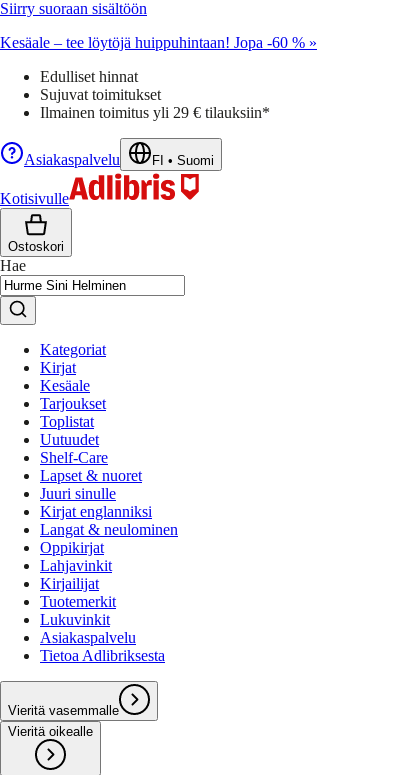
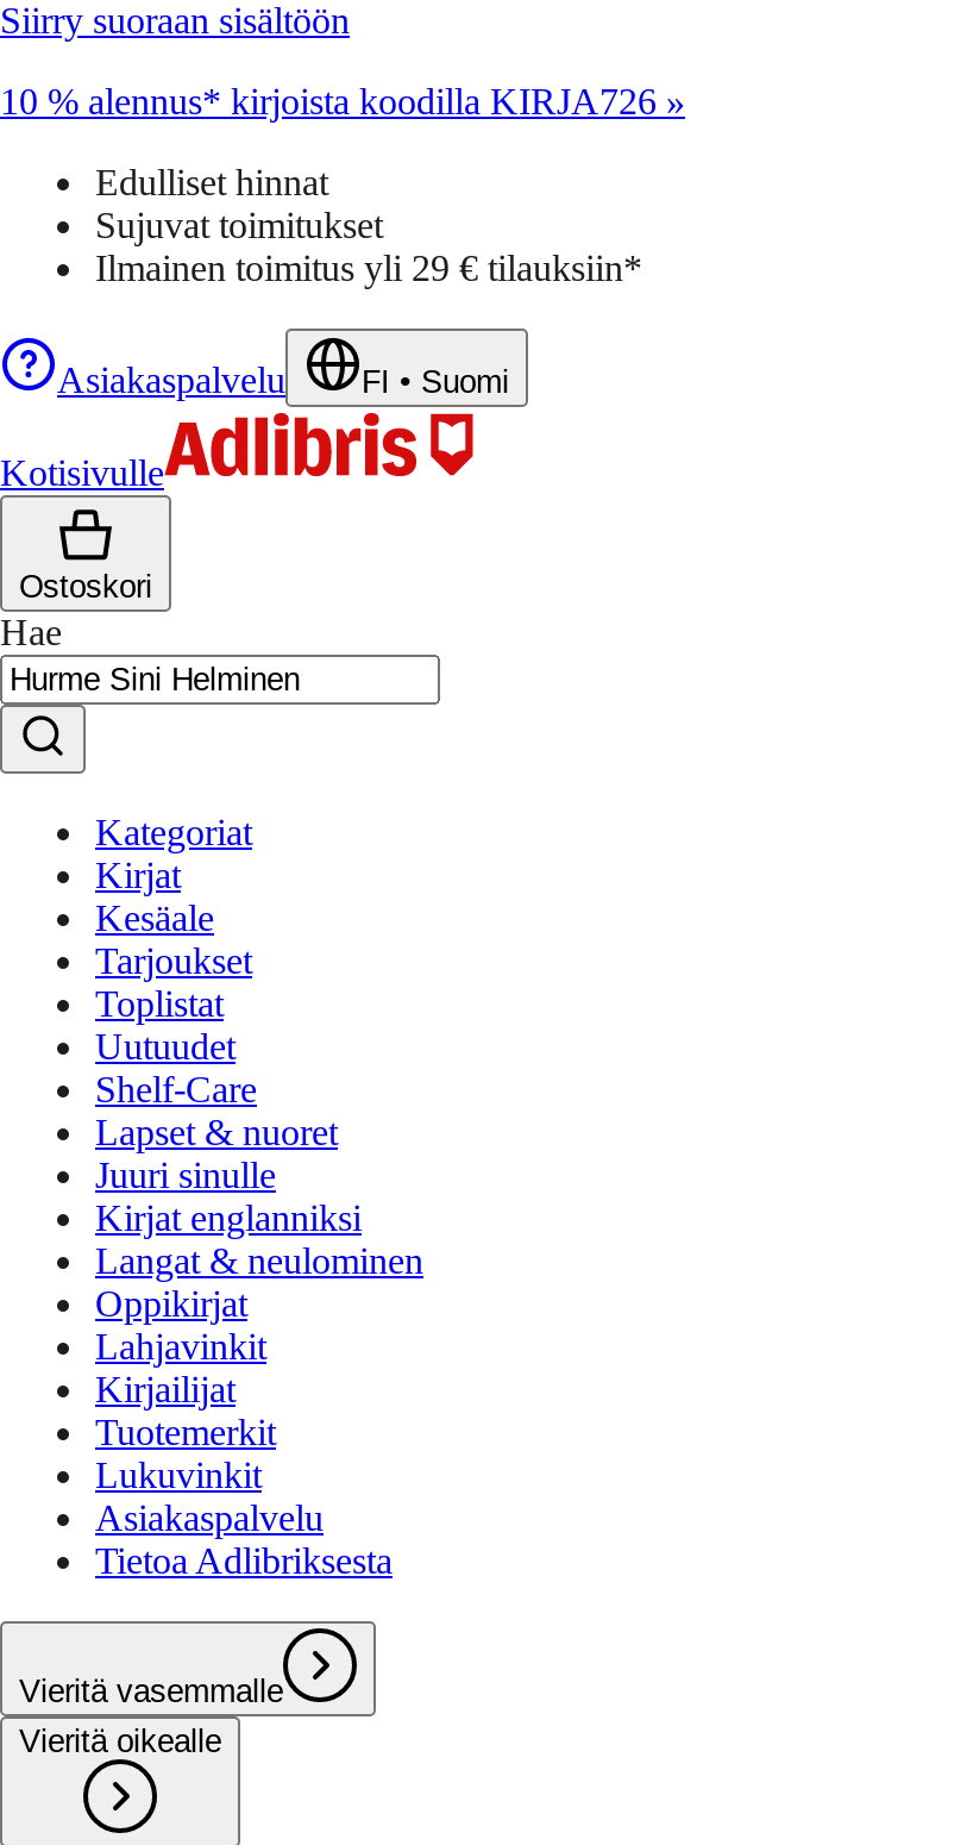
- Kesäale – tee löytöjä huippuhintaan! Jopa -60 % »
+ 10 % alennus* kirjoista koodilla KIRJA726 »
